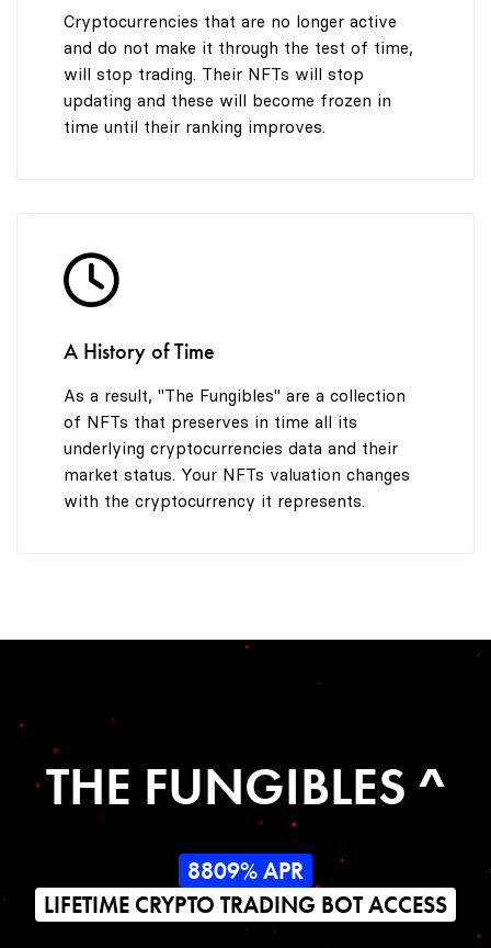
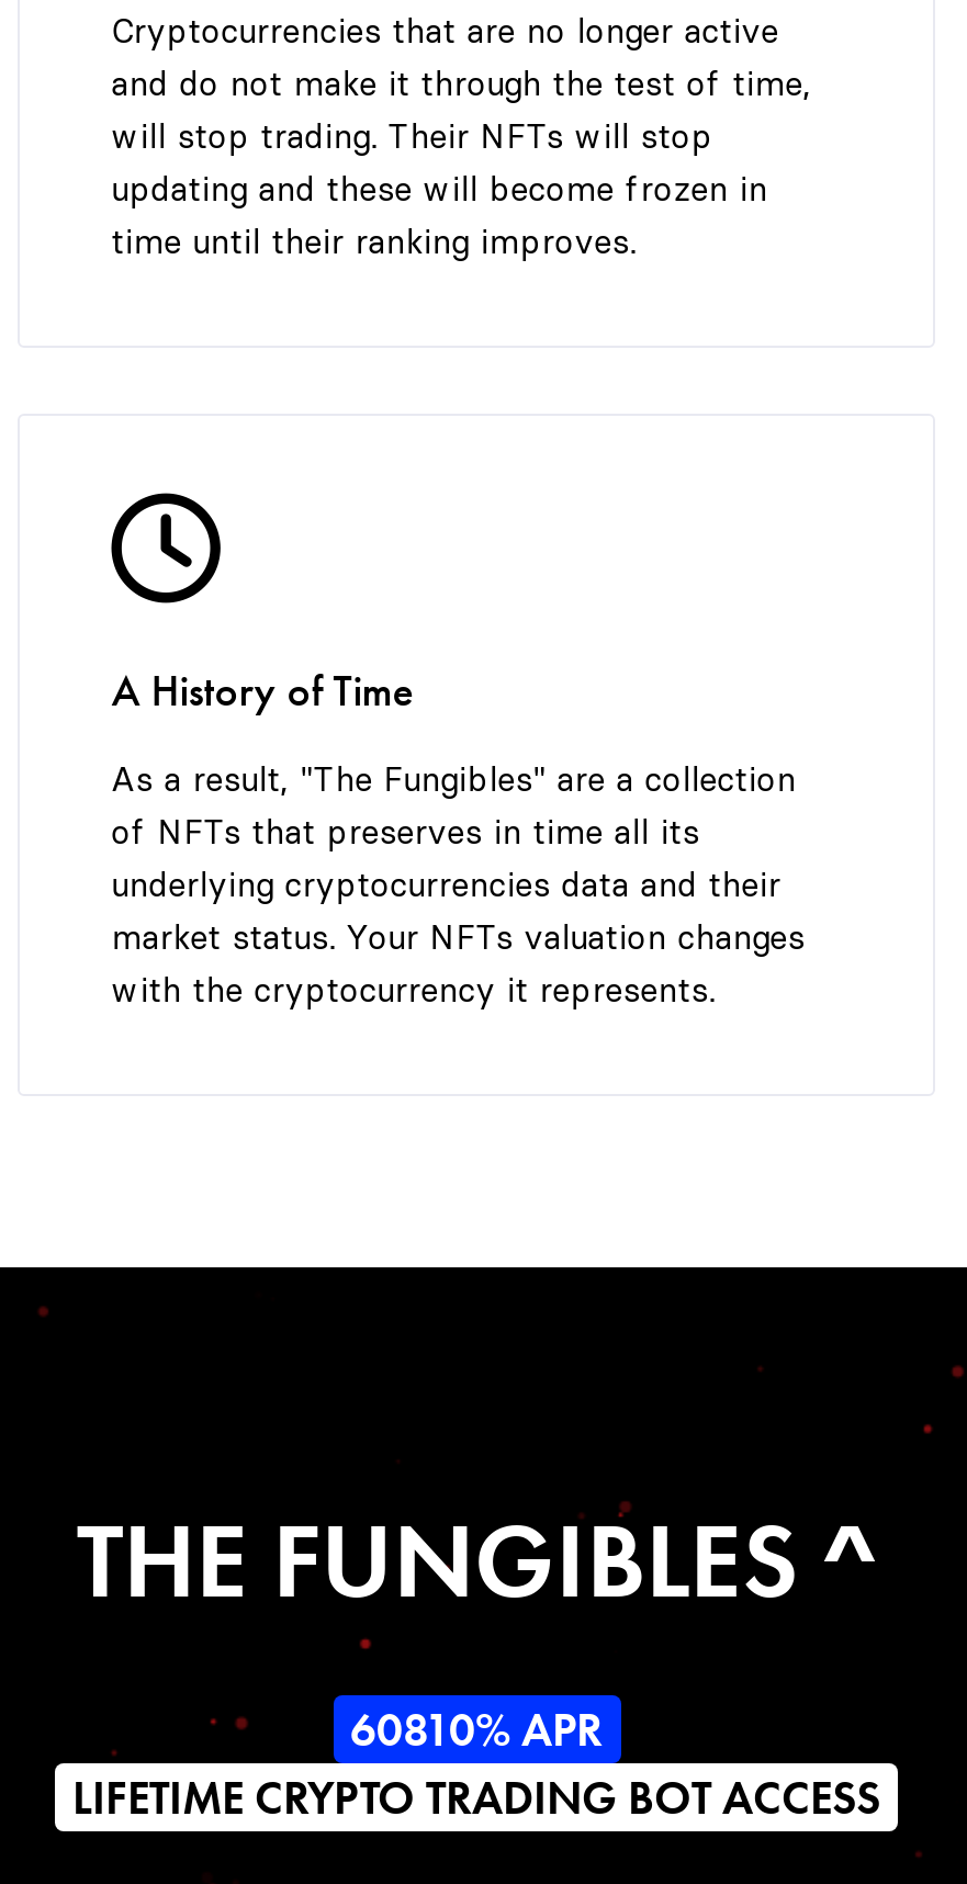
- 8809% APR
+ 60810% APR
